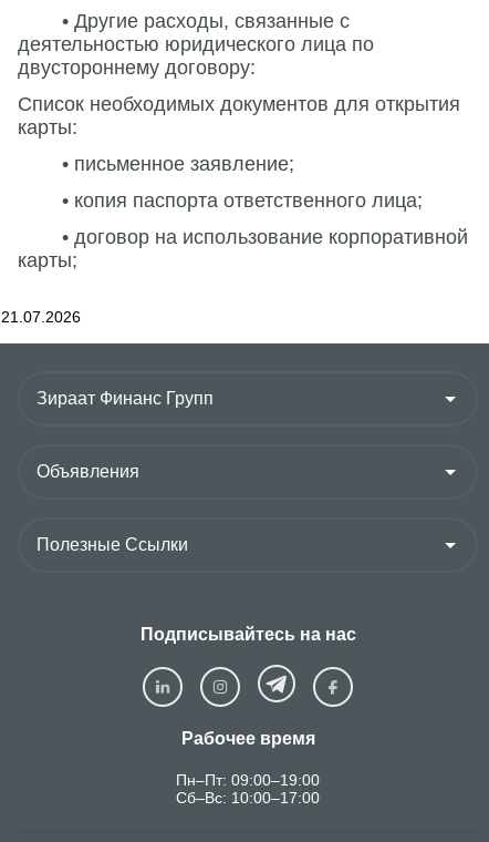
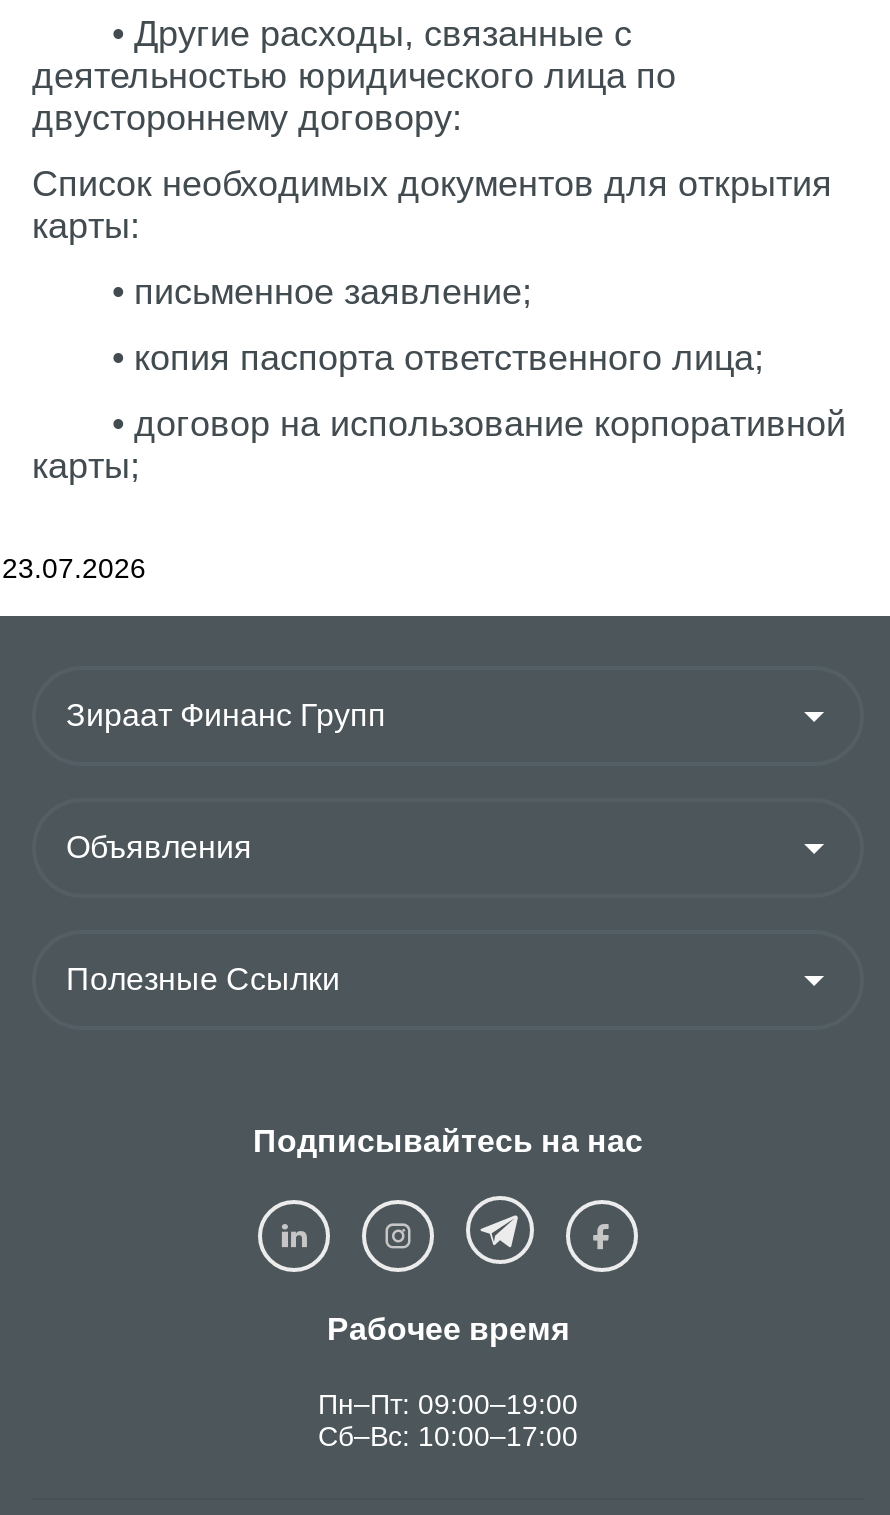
- 21.07.2026
+ 23.07.2026
